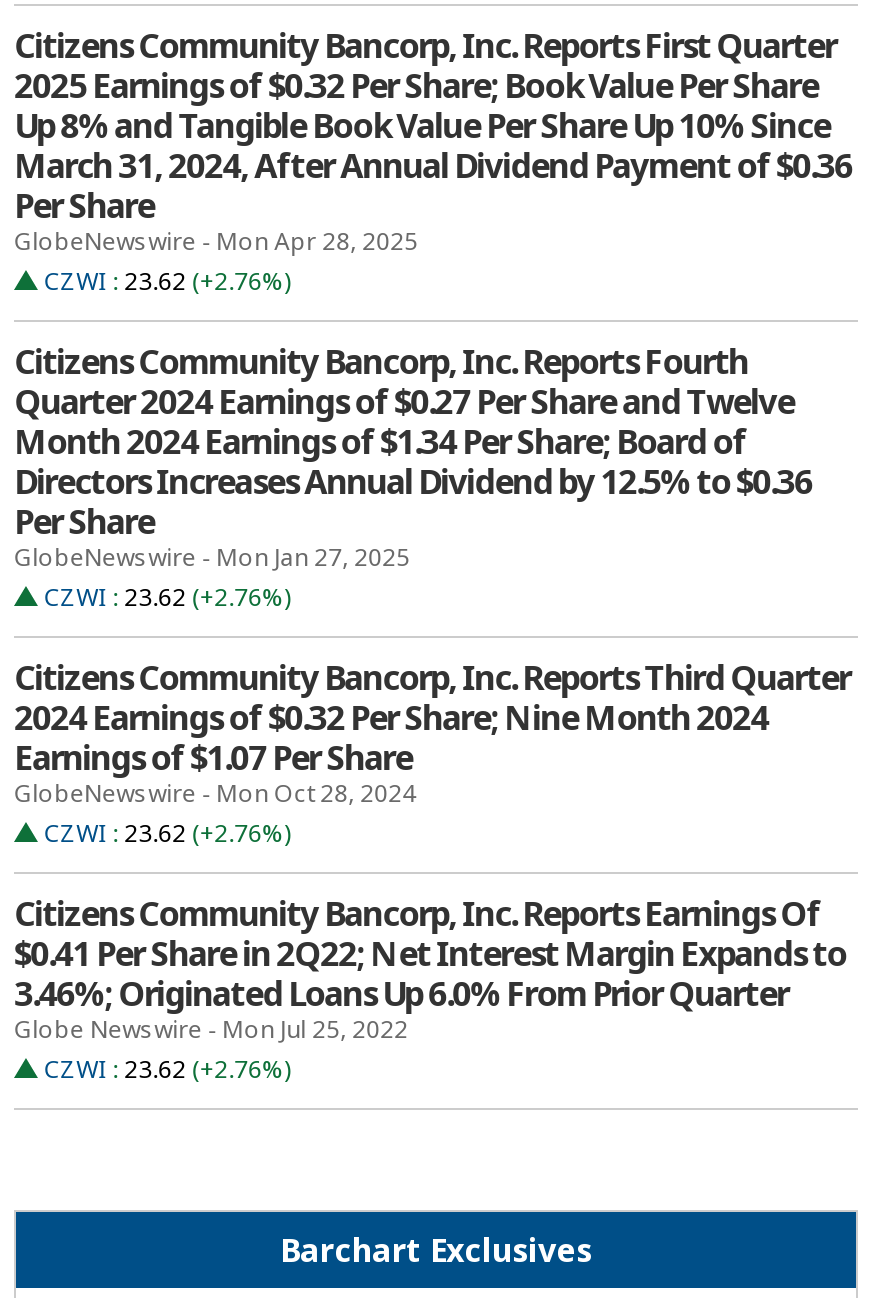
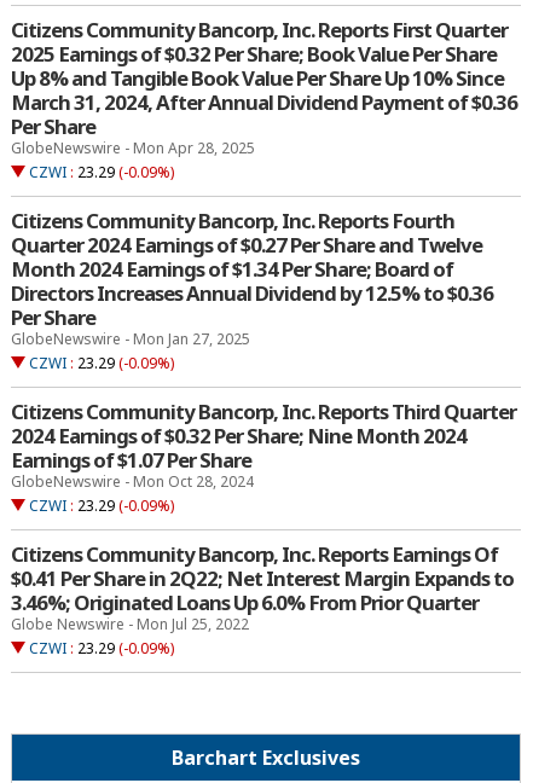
- CZWI : 23.62 (+2.76%)
+ CZWI : 23.29 (-0.09%)

- CZWI : 23.62 (+2.76%)
+ CZWI : 23.29 (-0.09%)

- CZWI : 23.62 (+2.76%)
+ CZWI : 23.29 (-0.09%)

- CZWI : 23.62 (+2.76%)
+ CZWI : 23.29 (-0.09%)
